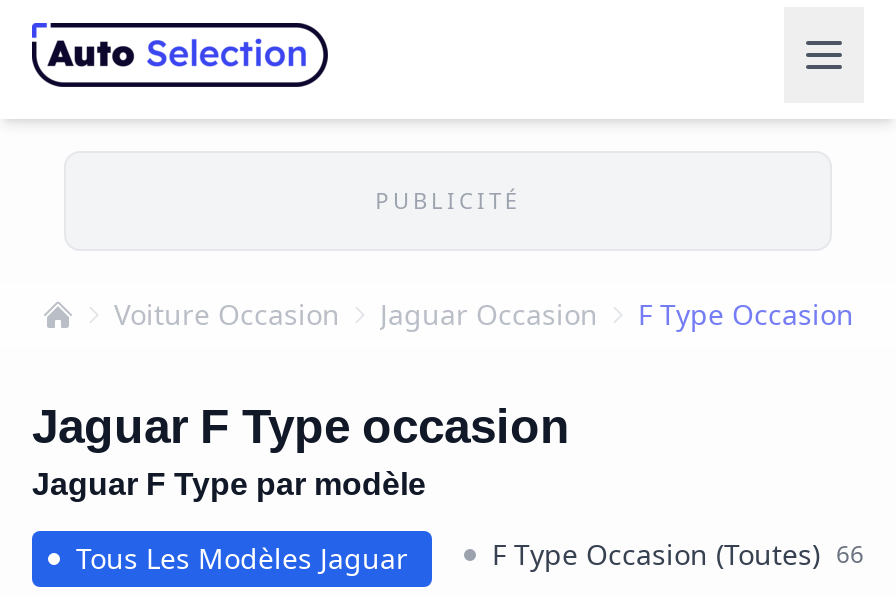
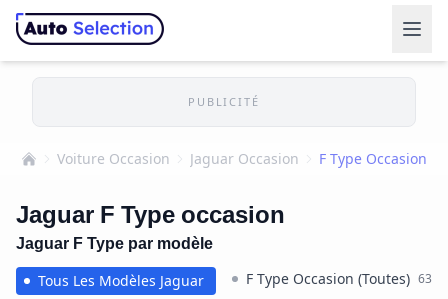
- F Type Occasion (Toutes) 66
+ F Type Occasion (Toutes) 63
